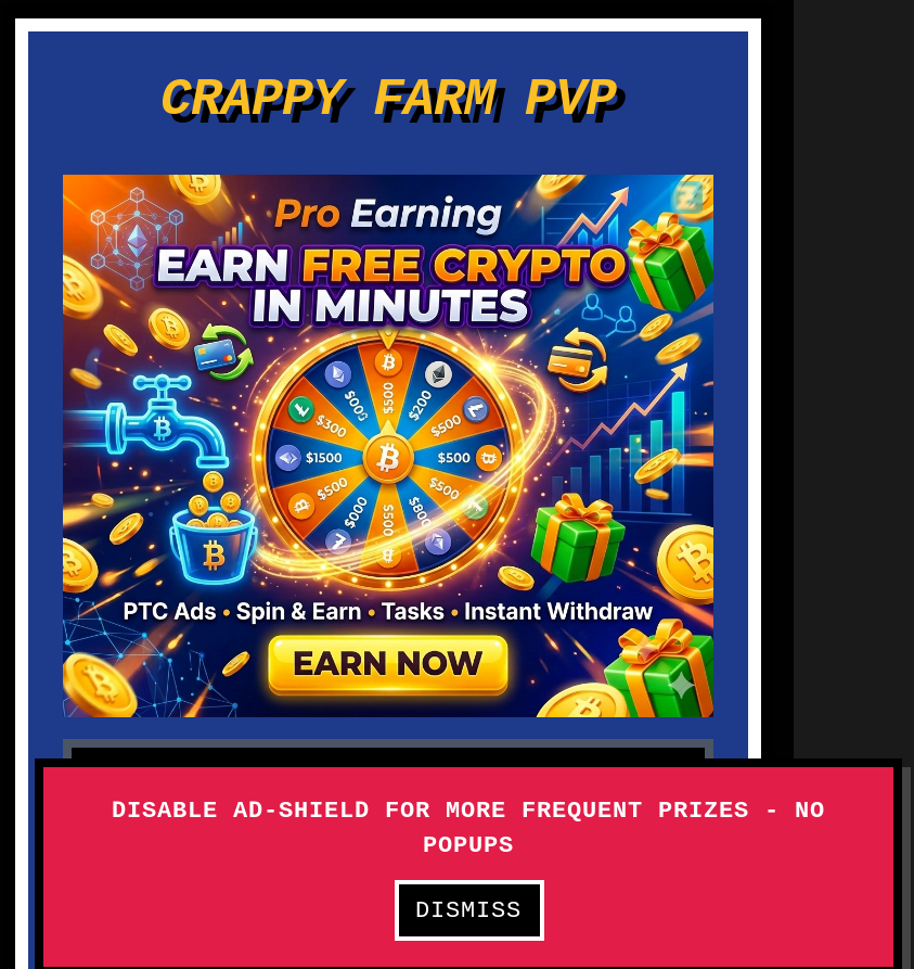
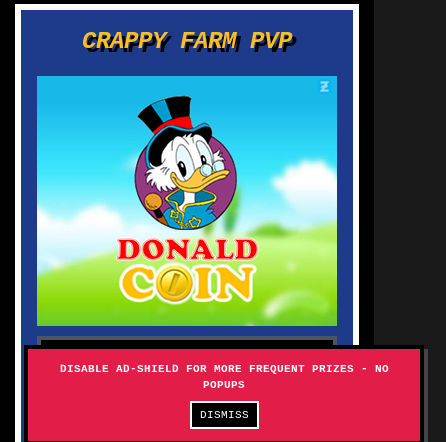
- [image]
+ [image]
